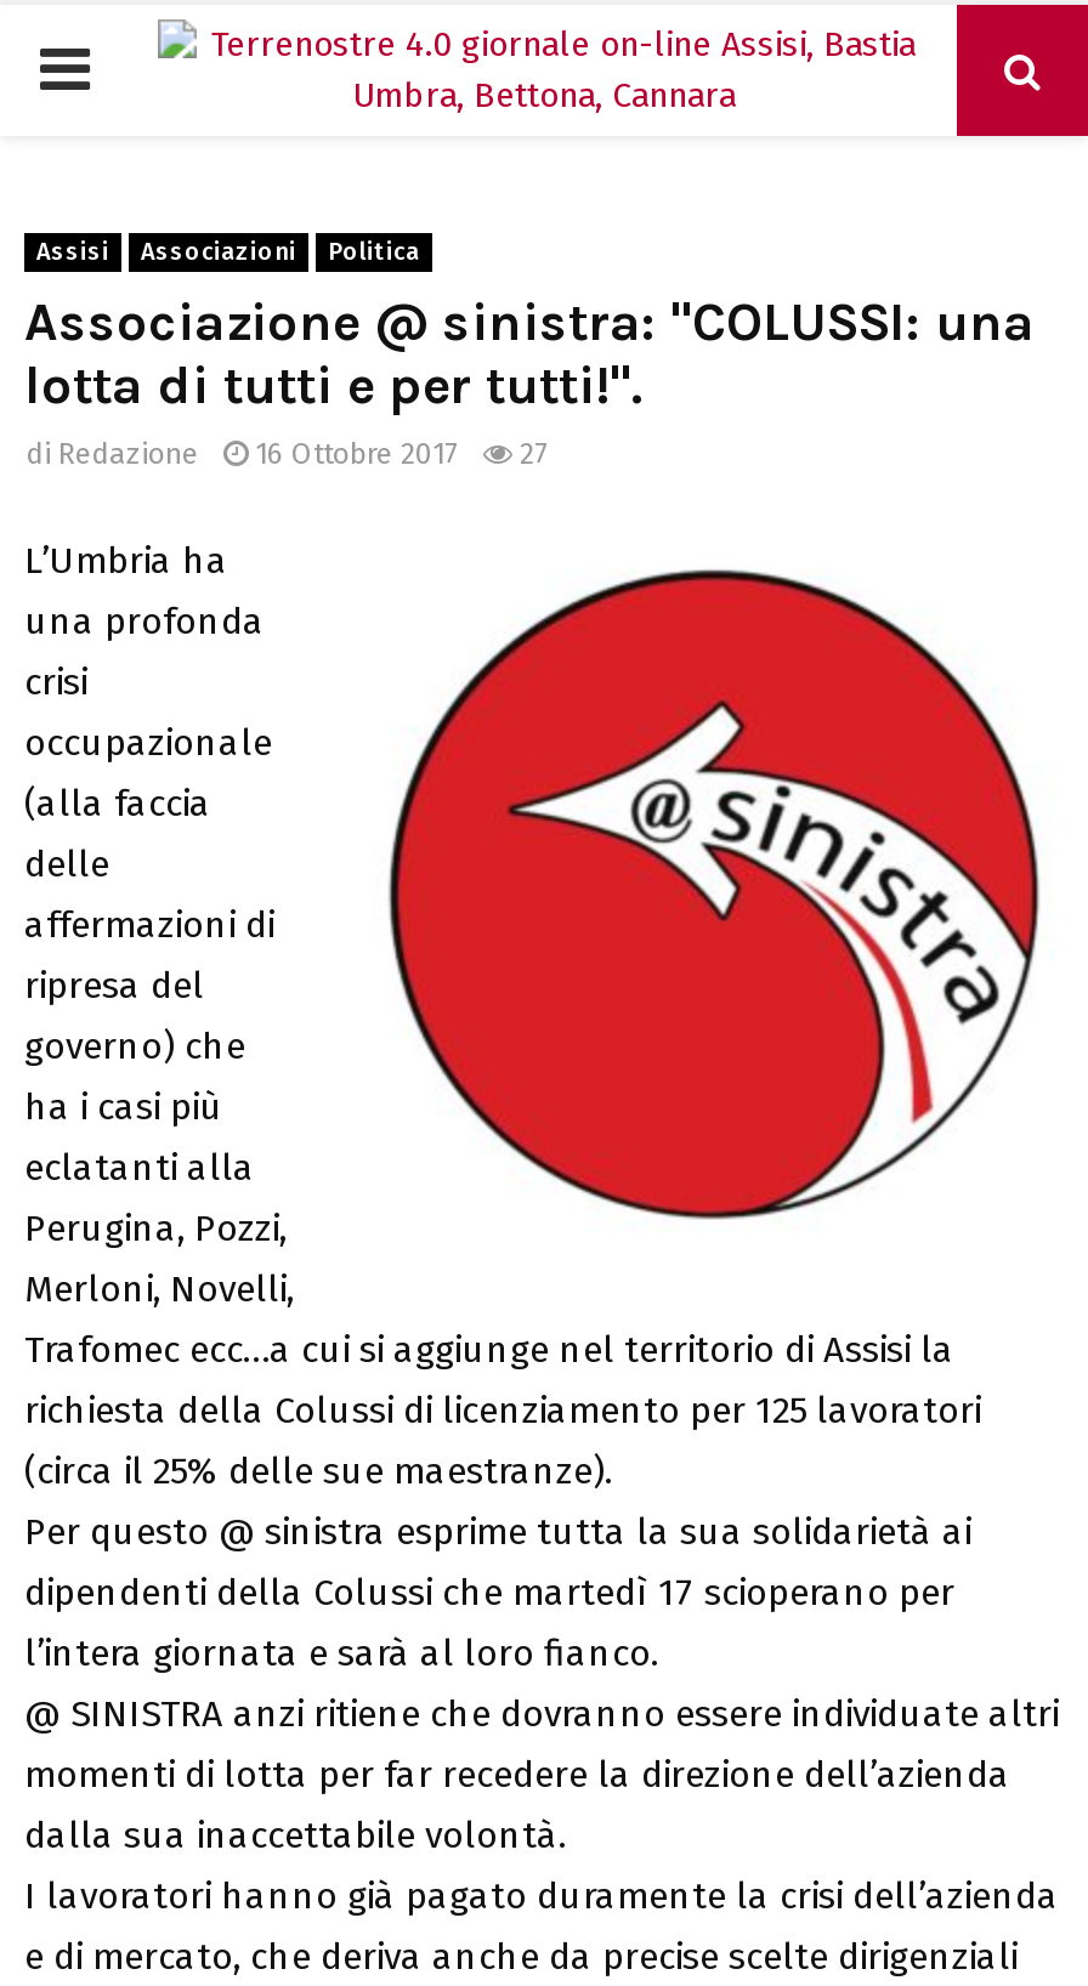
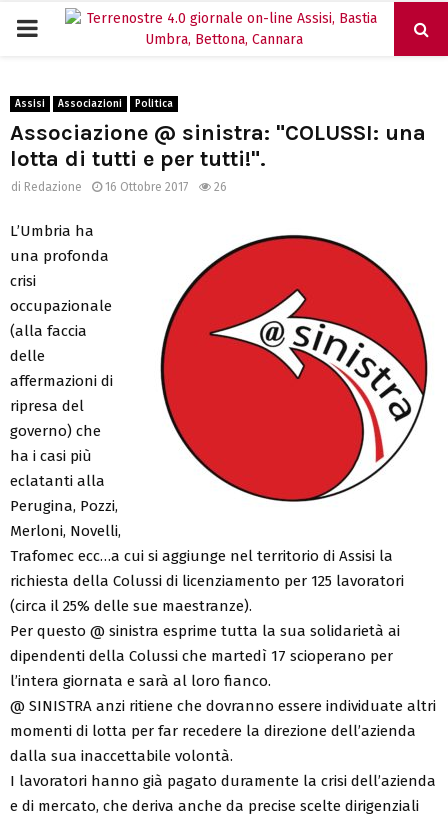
- di Redazione 16 Ottobre 2017 27
+ di Redazione 16 Ottobre 2017 26
